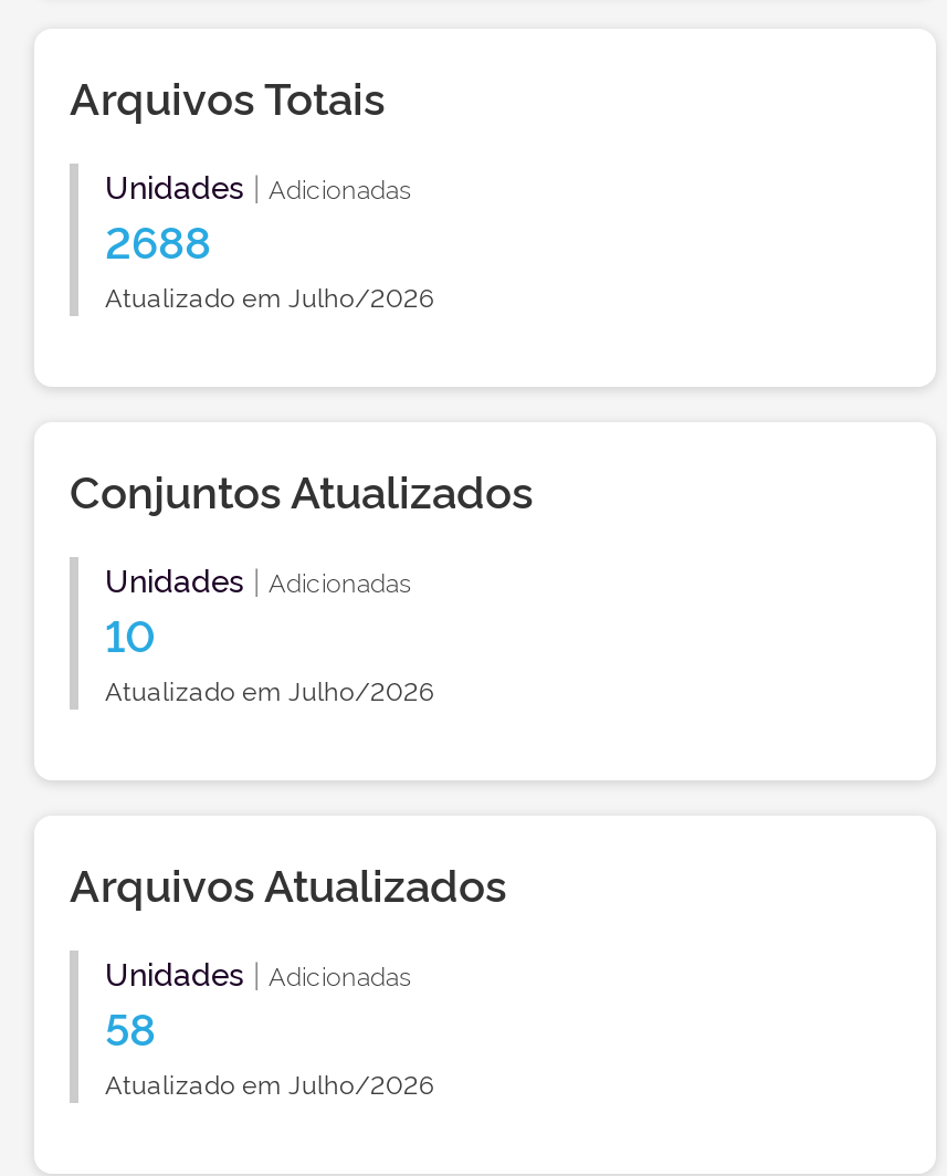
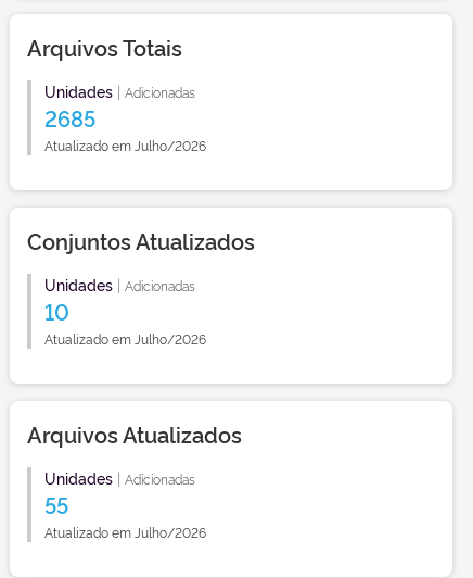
- 2688
+ 2685

- 58
+ 55
